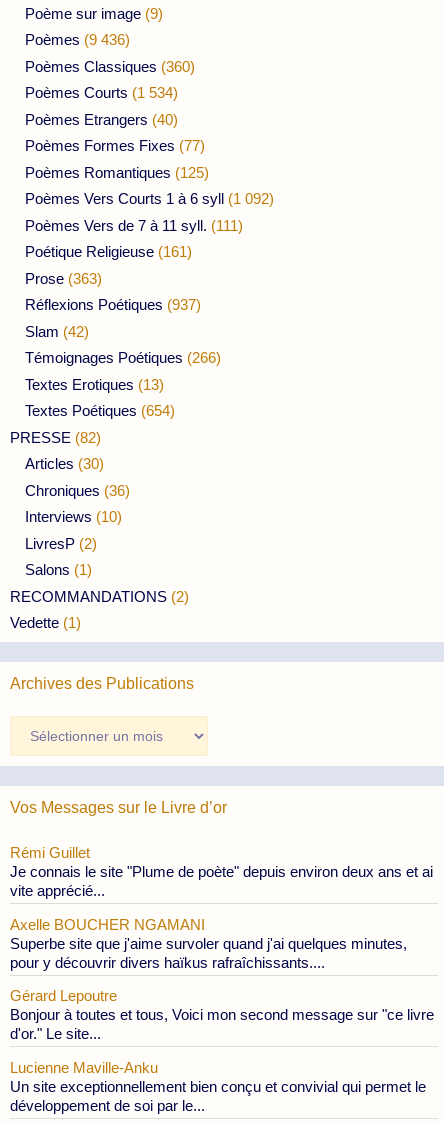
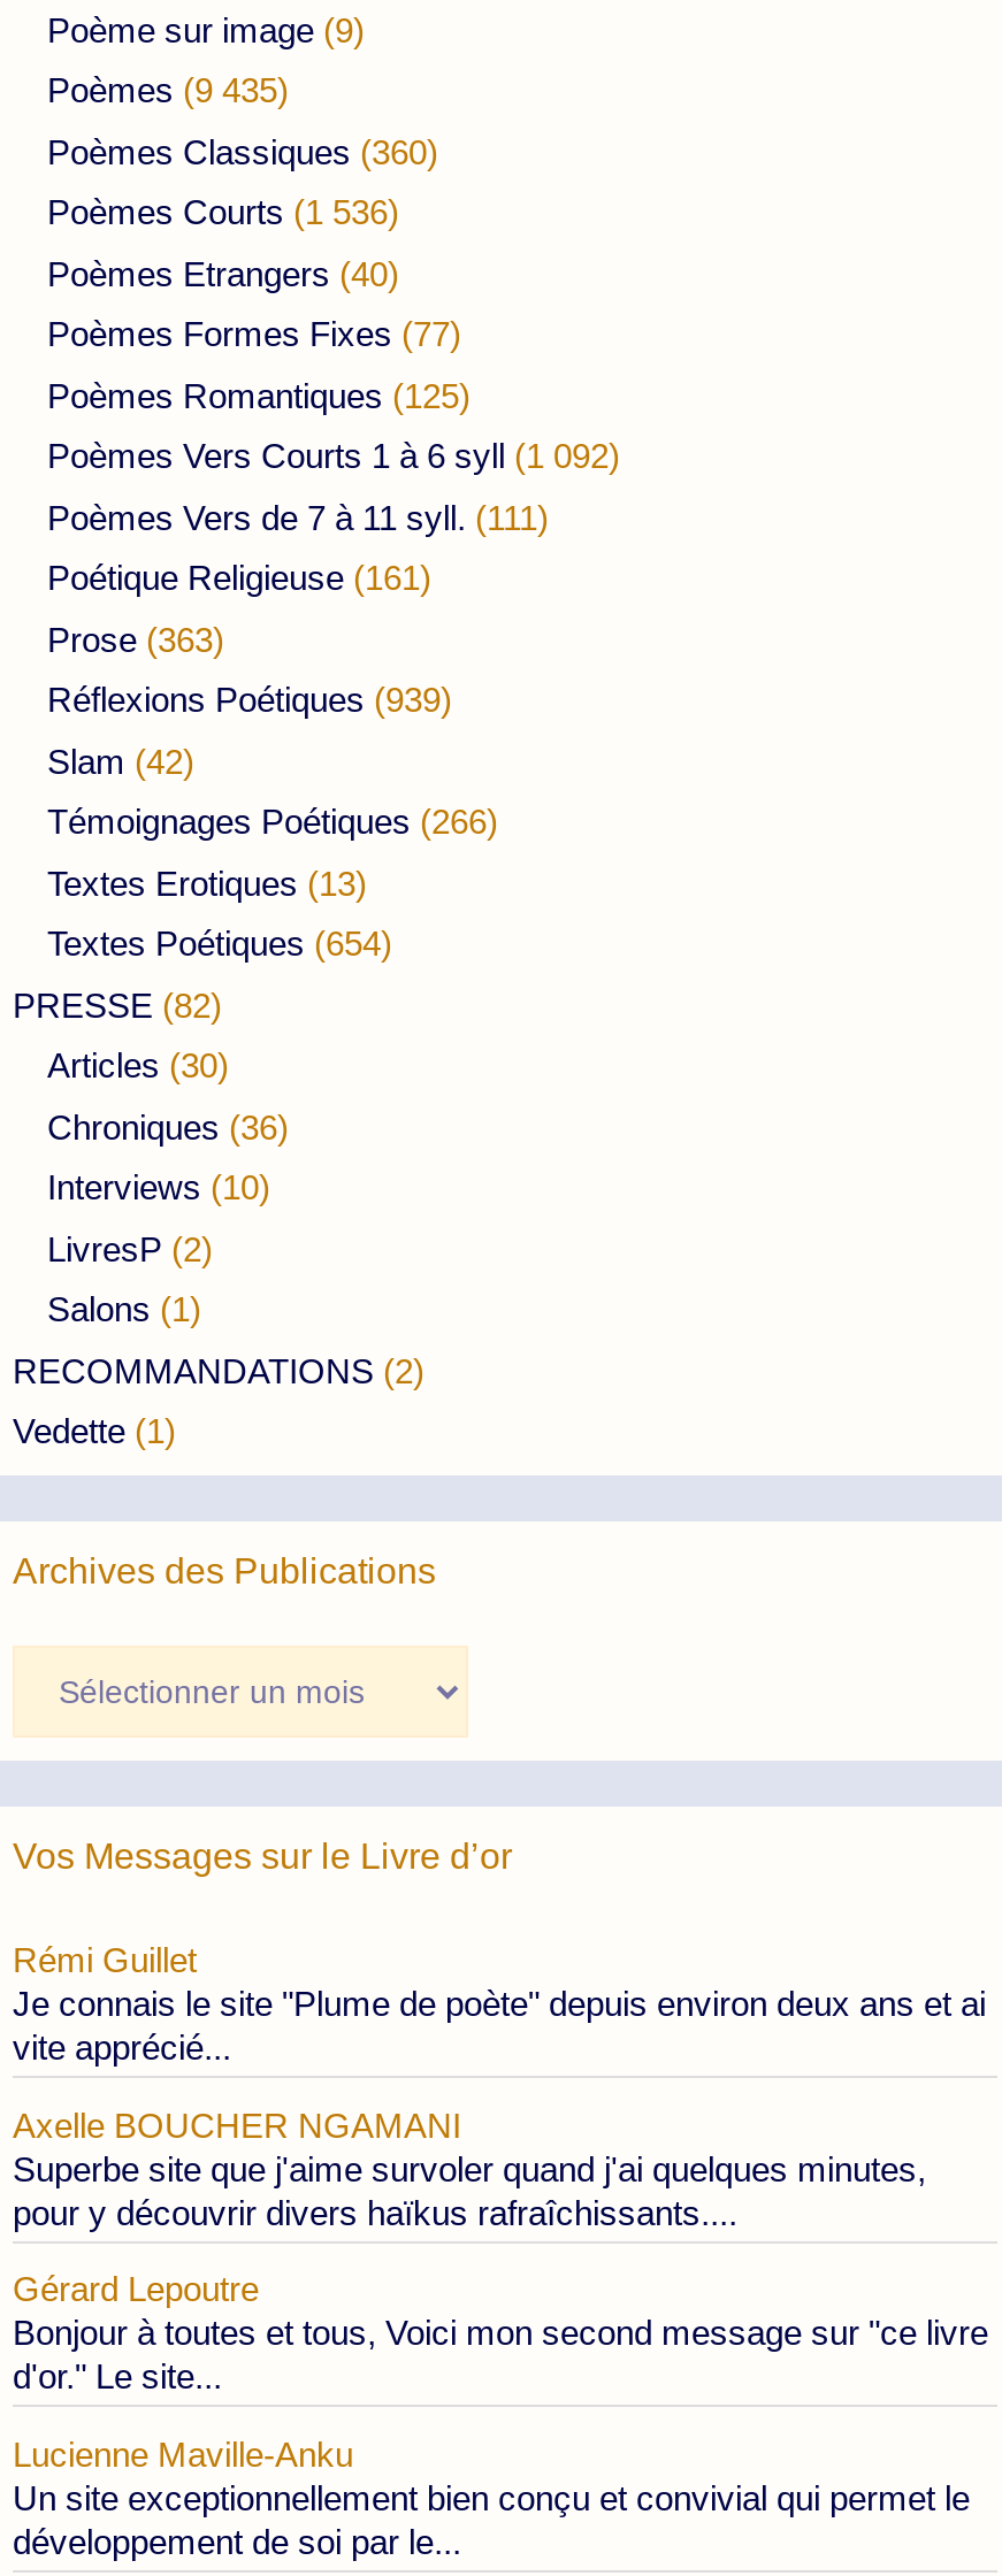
- Poèmes (9 436)
+ Poèmes (9 435)

- Poèmes Courts (1 534)
+ Poèmes Courts (1 536)

- Réflexions Poétiques (937)
+ Réflexions Poétiques (939)
